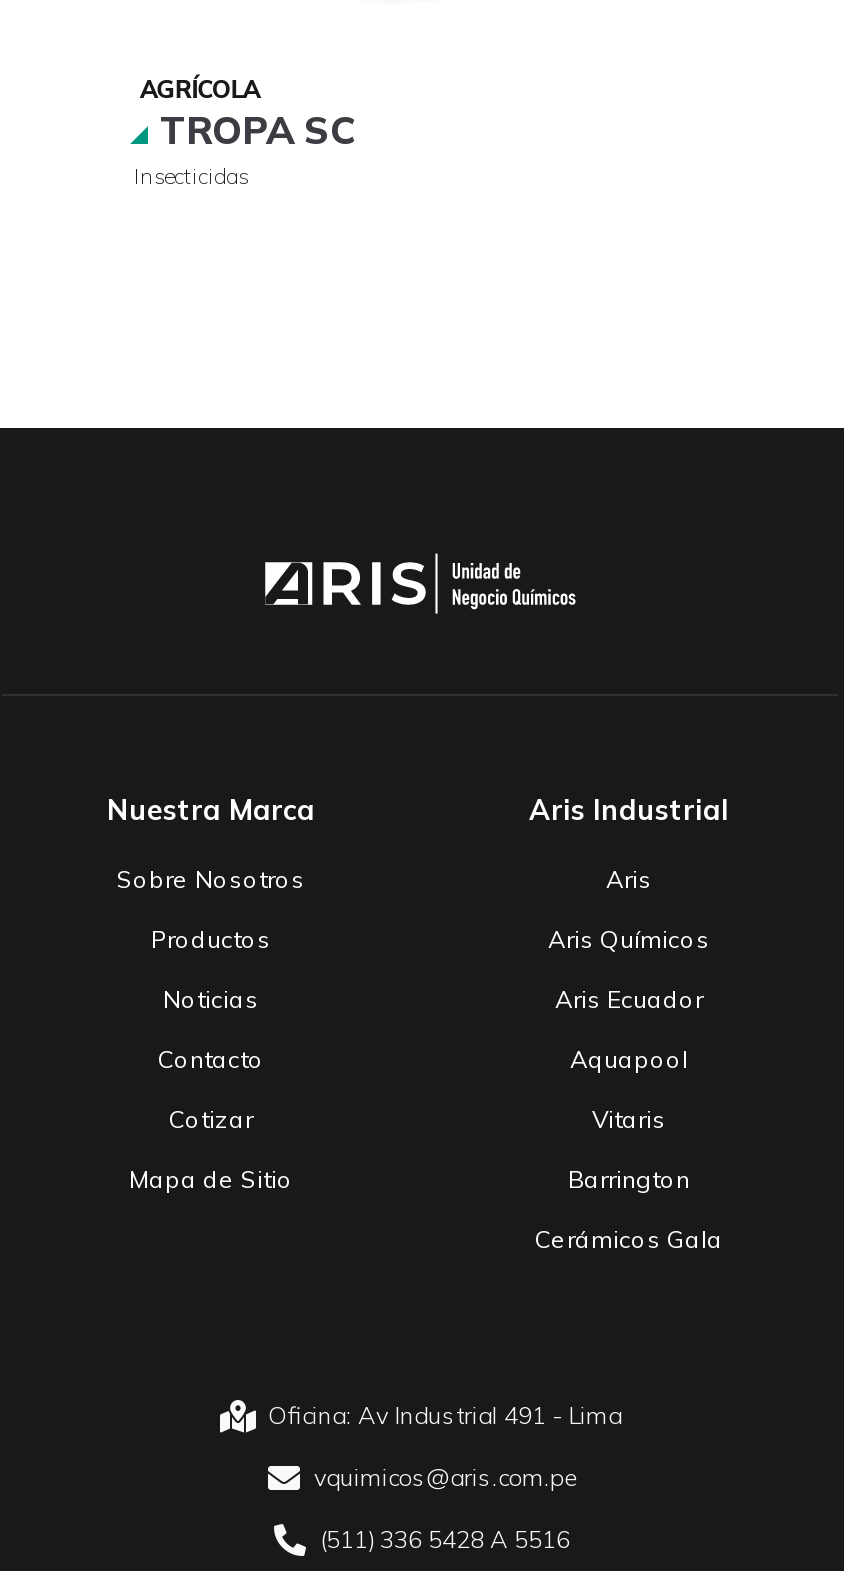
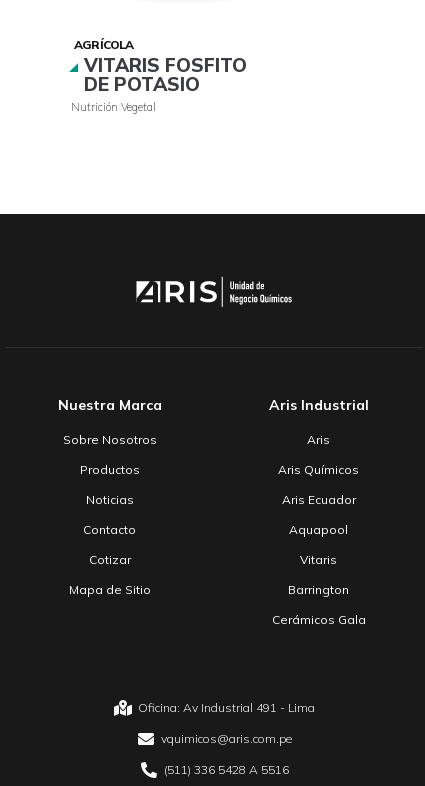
- TROPA SC
- Insecticidas
+ VITARIS FOSFITO
+ DE POTASIO
+ Nutrición Vegetal
